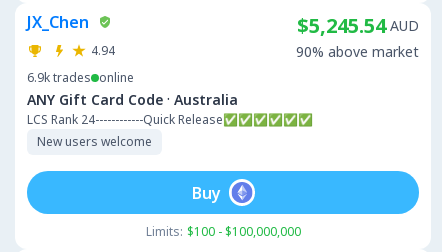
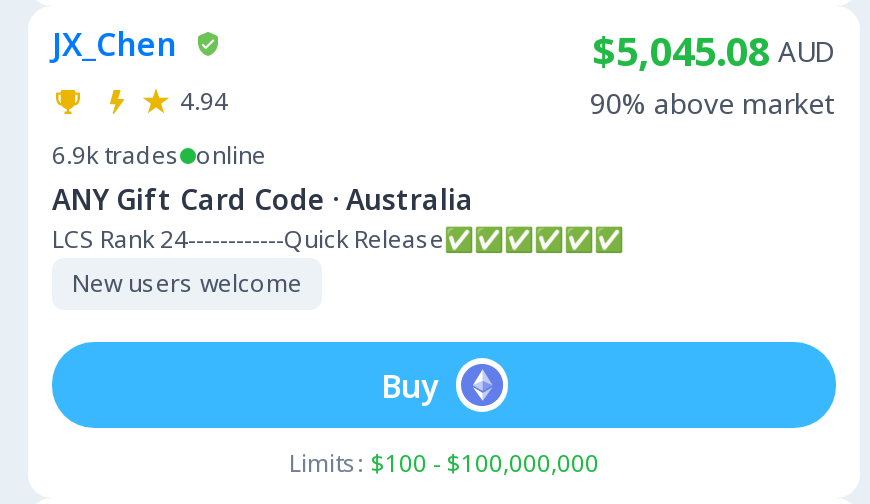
- $5,245.54 AUD
+ $5,045.08 AUD
